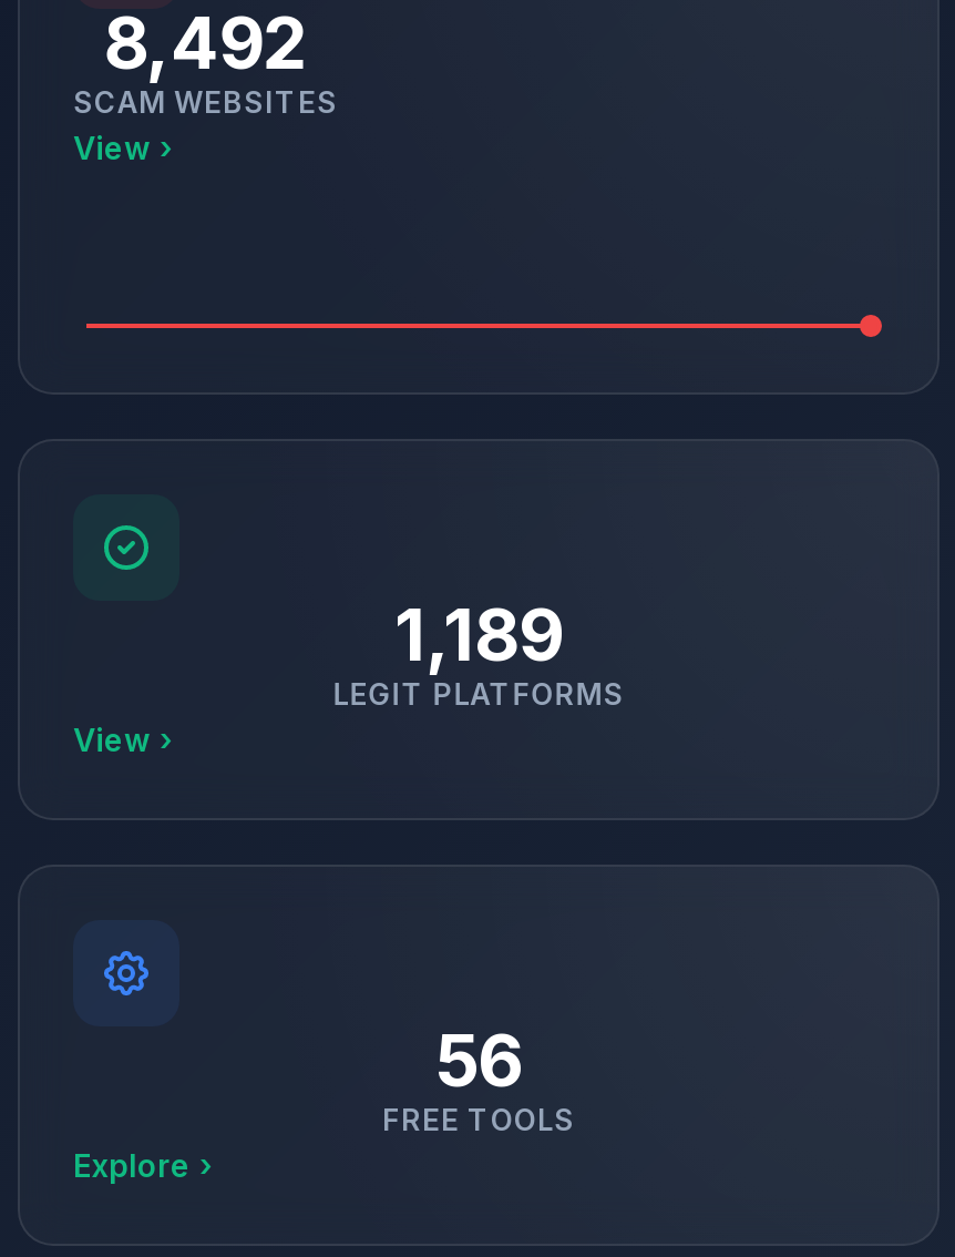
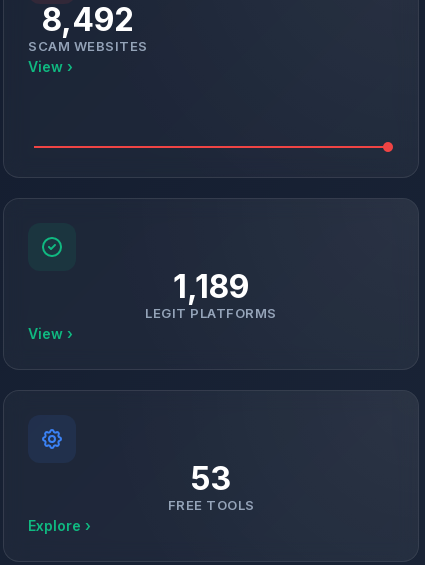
- 56
+ 53
